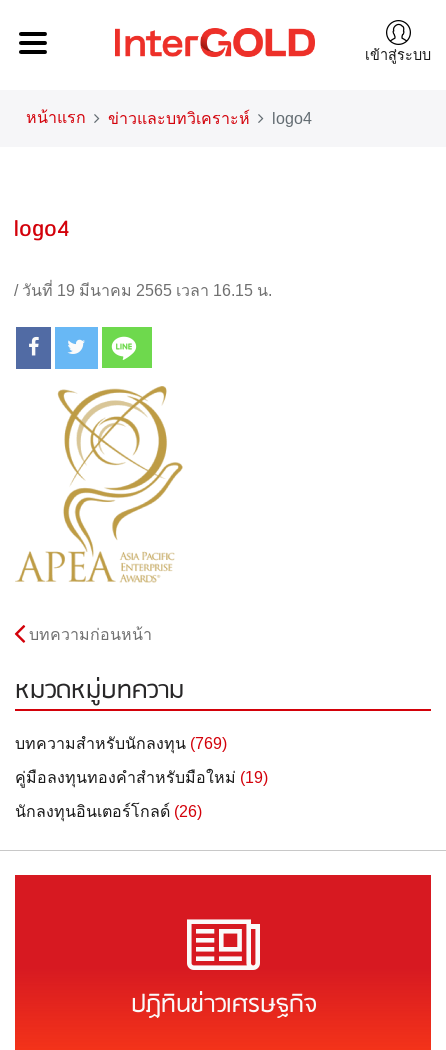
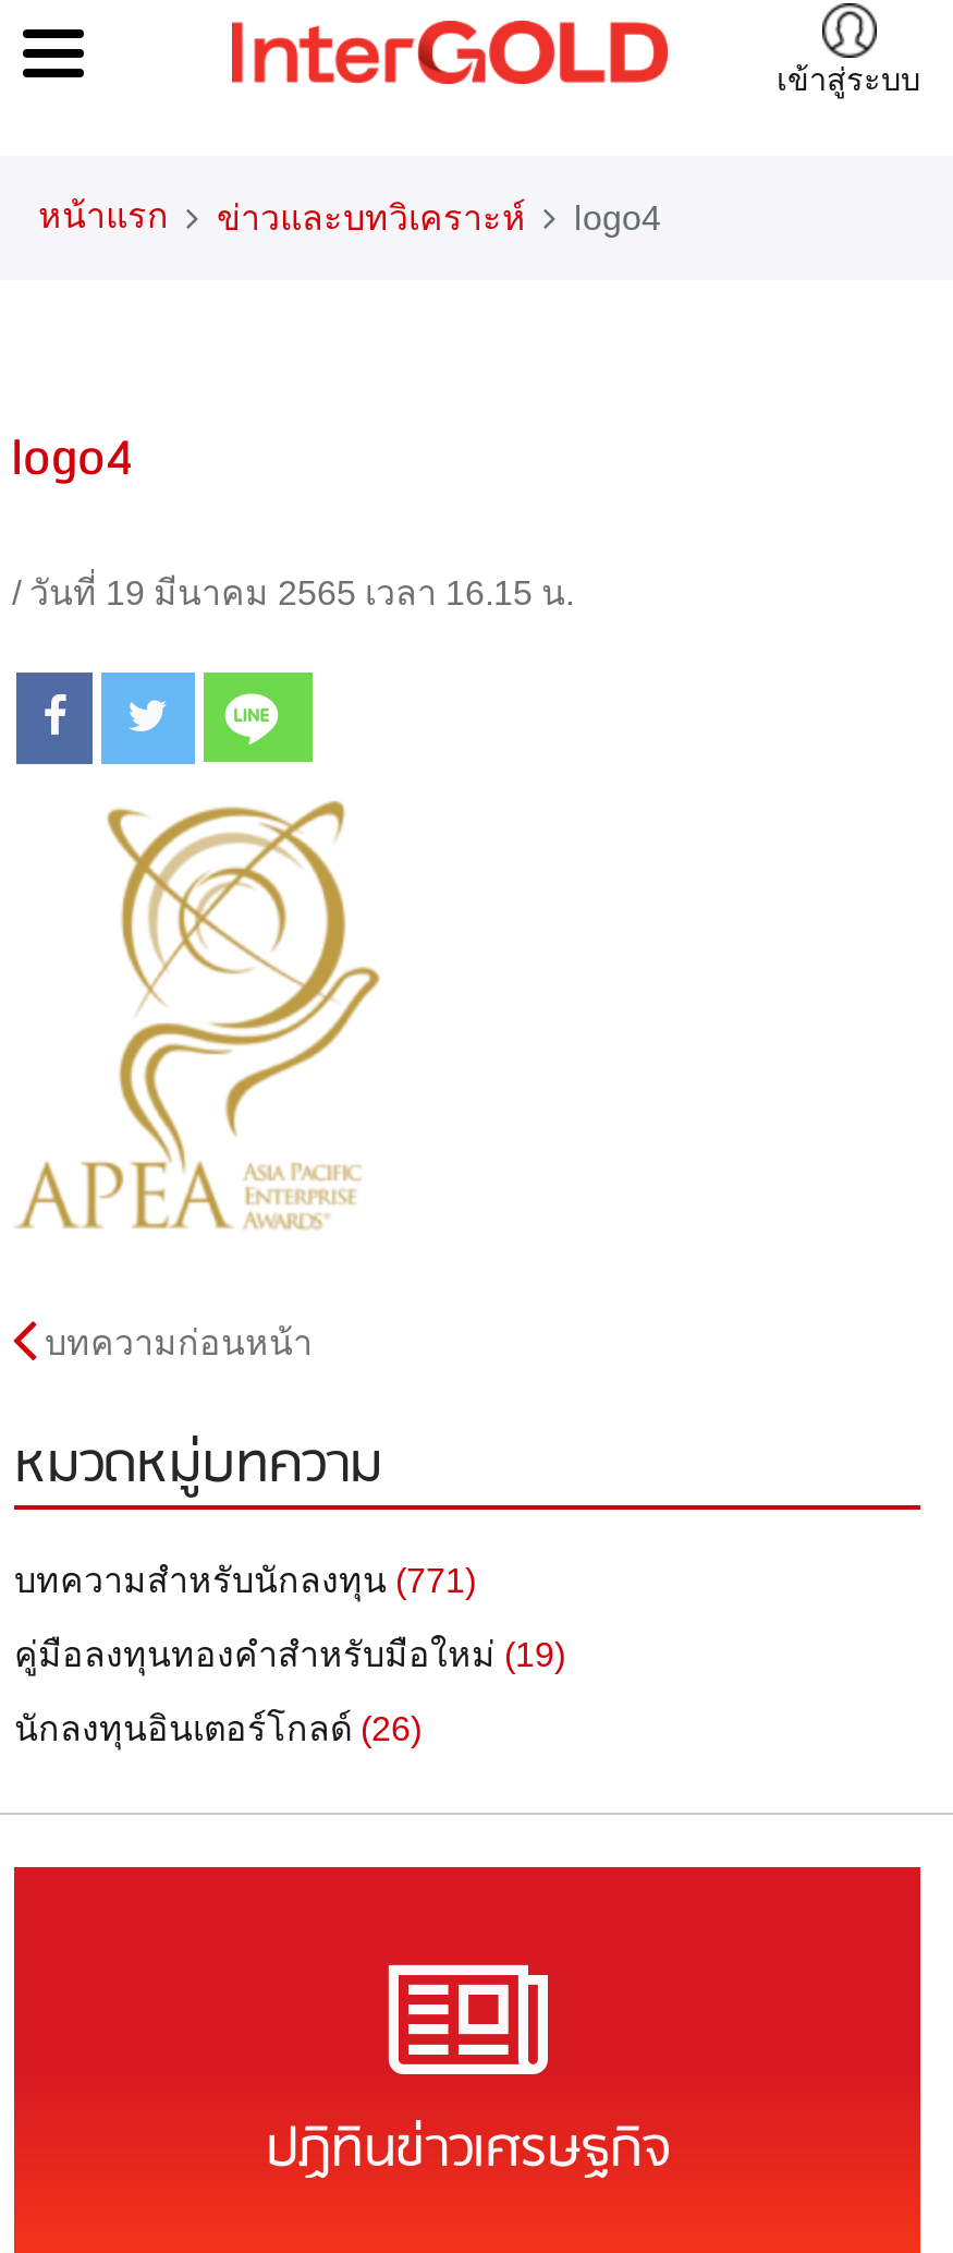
- บทความสำหรับนักลงทุน (769)
+ บทความสำหรับนักลงทุน (771)
